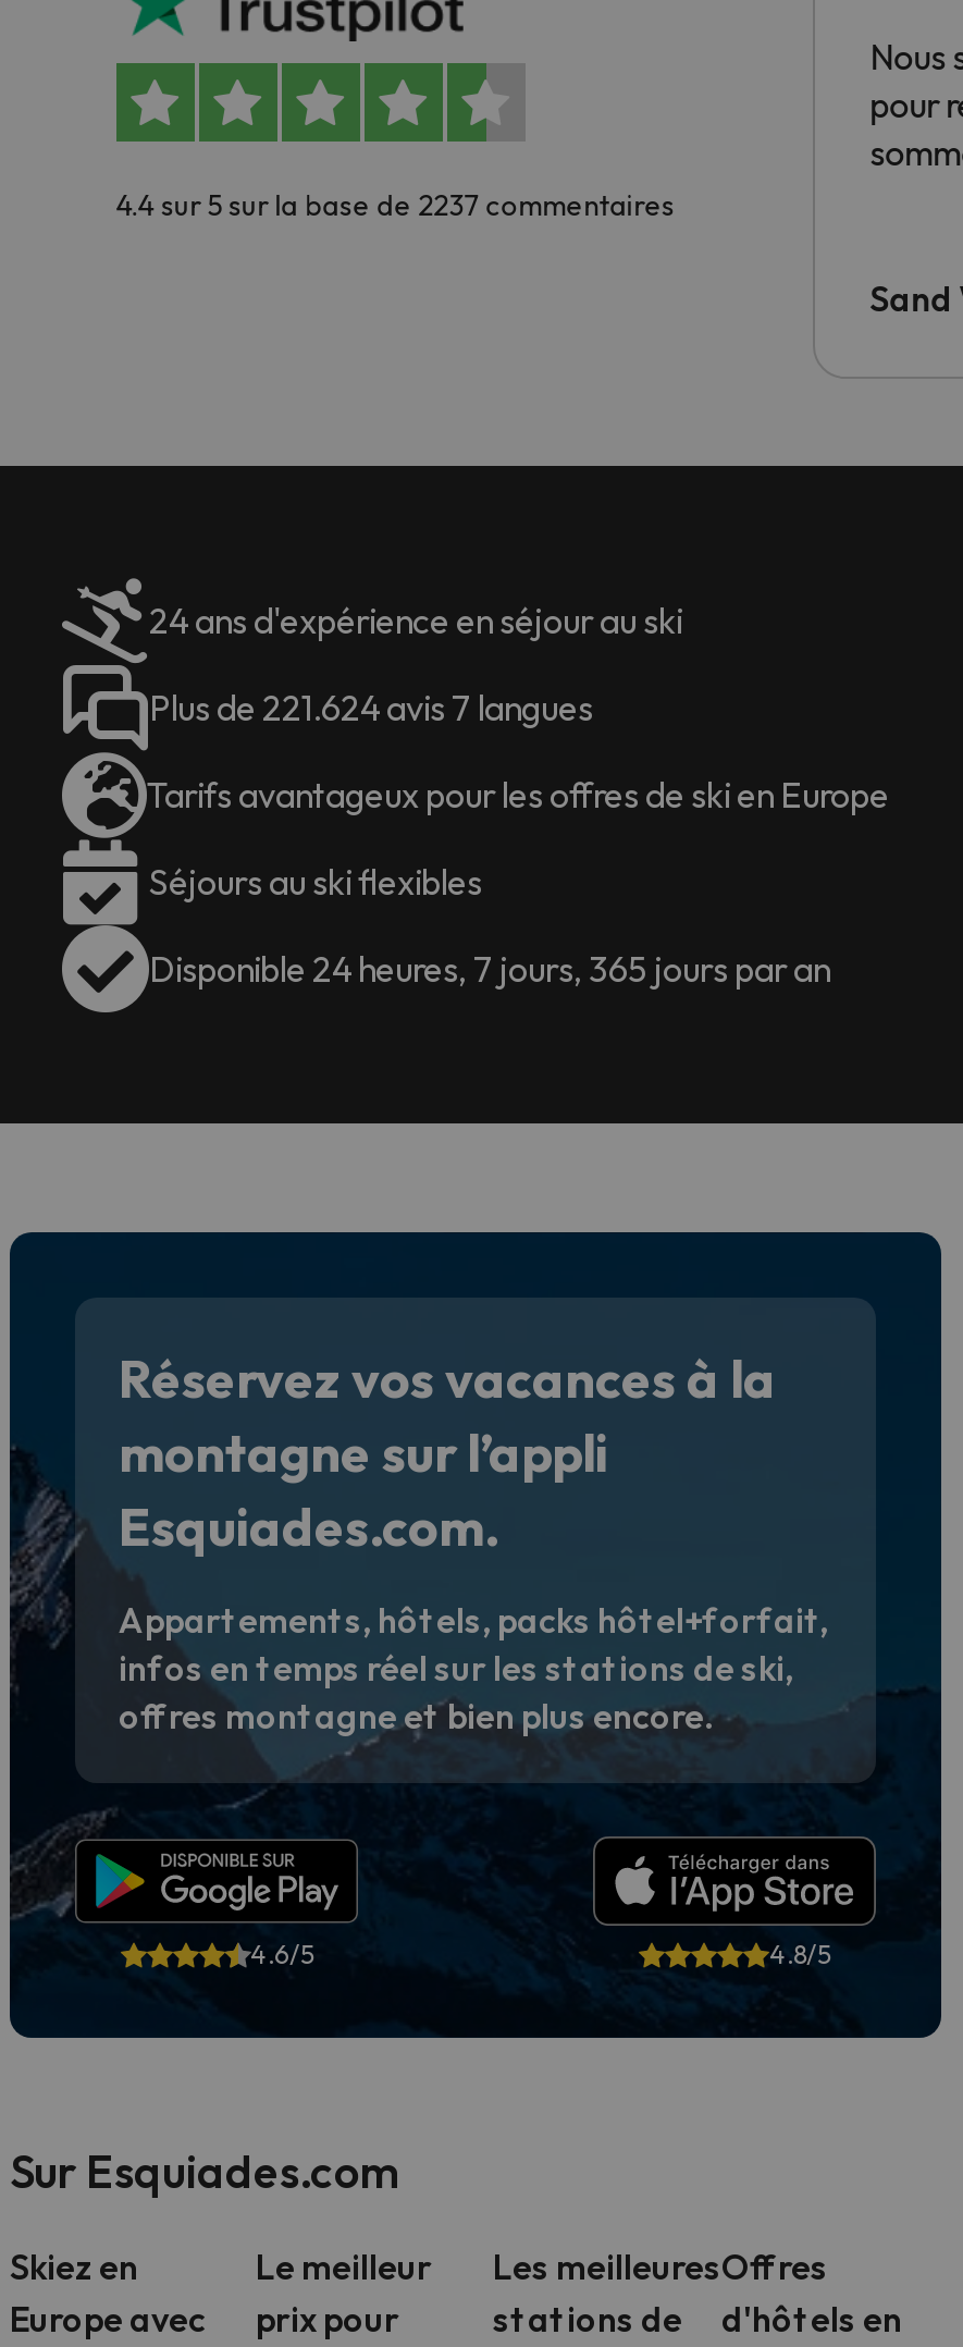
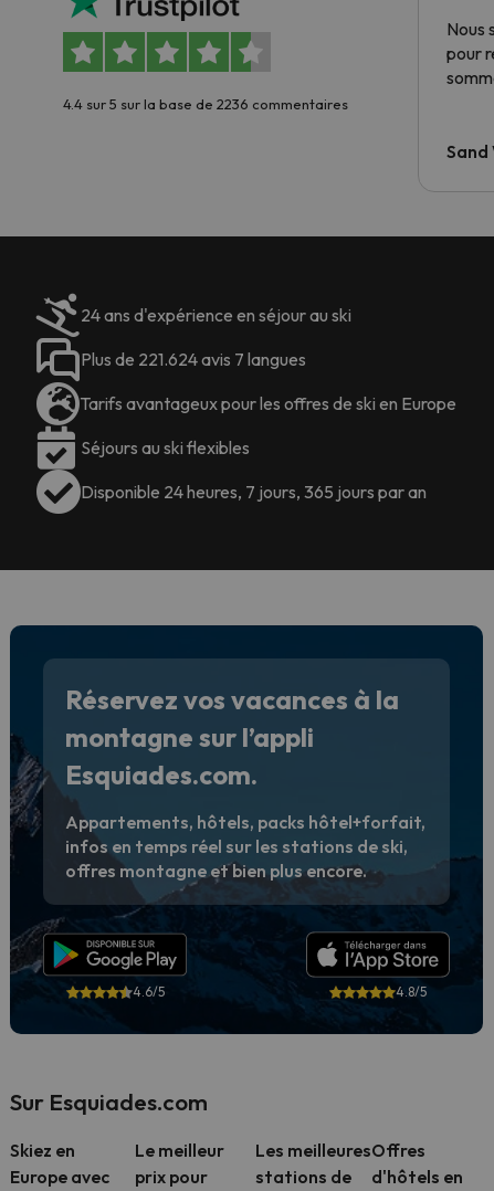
- 4.4 sur 5 sur la base de 2237 commentaires
+ 4.4 sur 5 sur la base de 2236 commentaires
